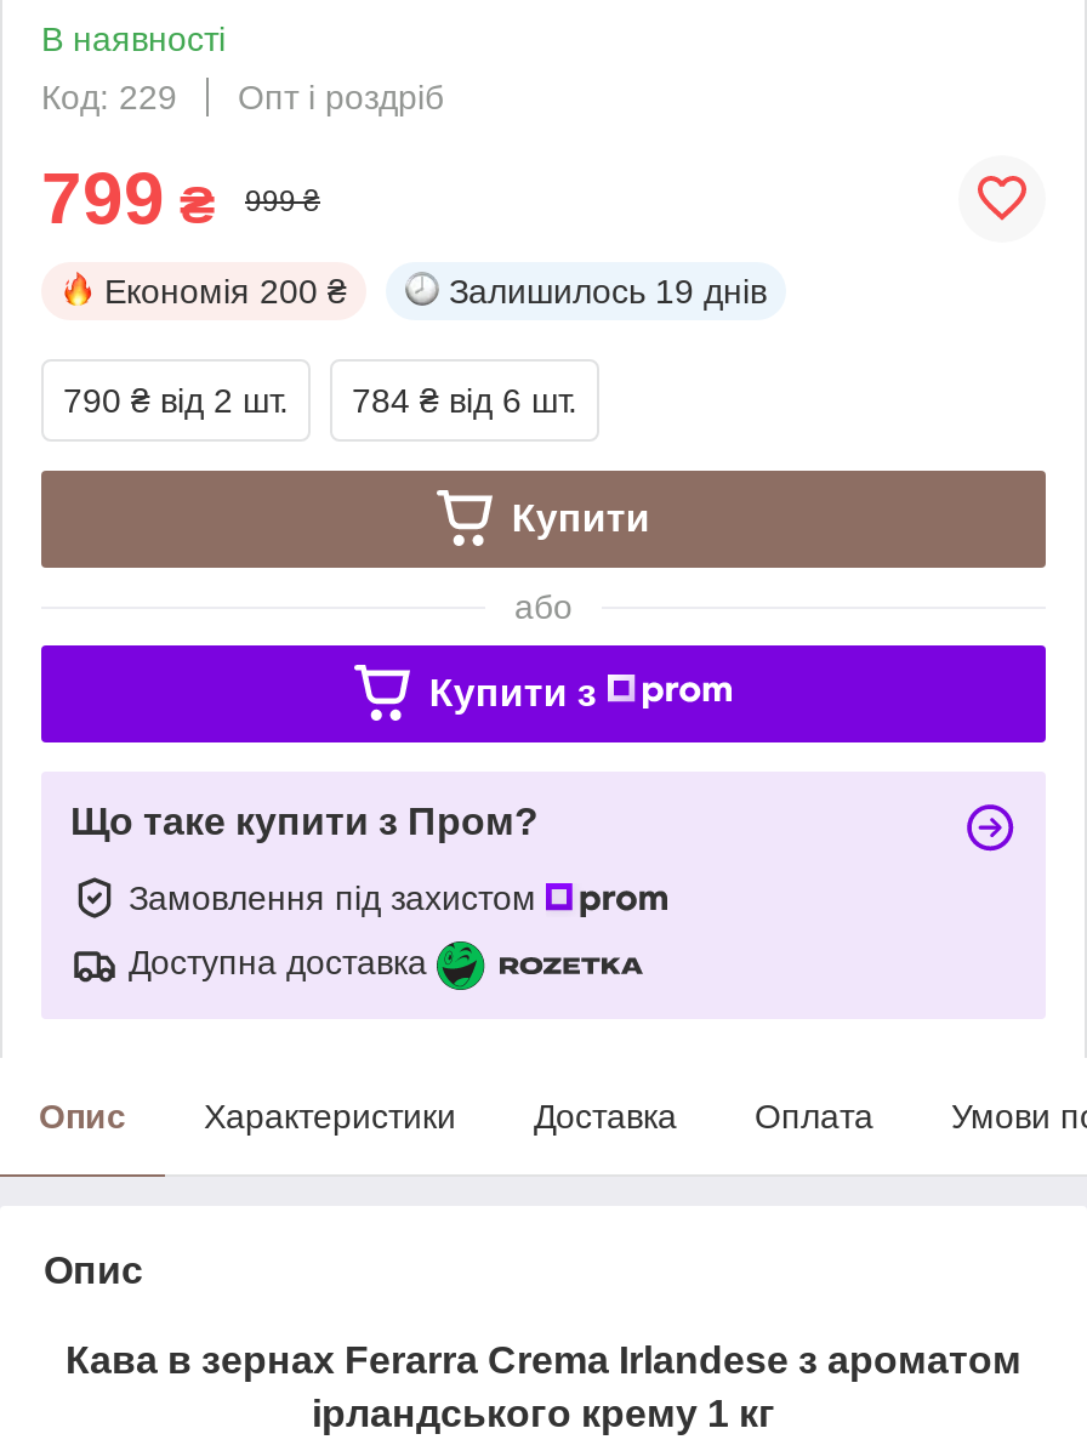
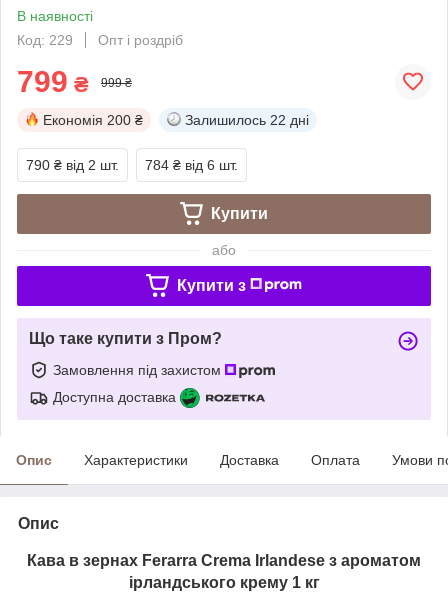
- Залишилось 19 днів
+ Залишилось 22 дні
